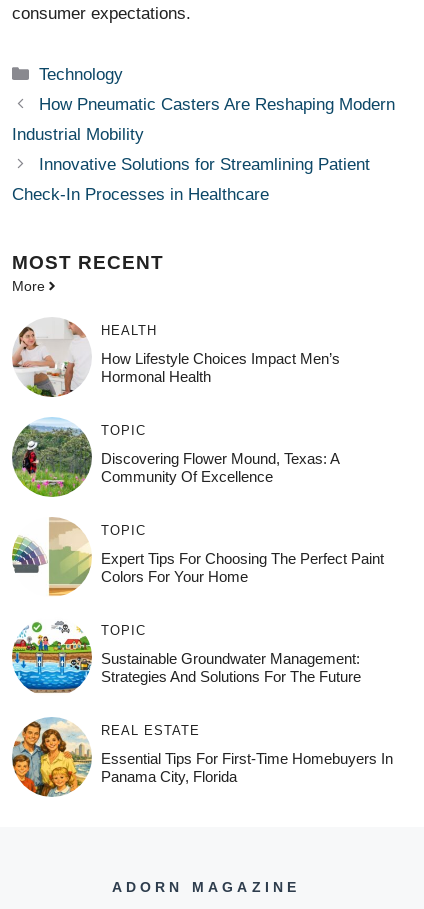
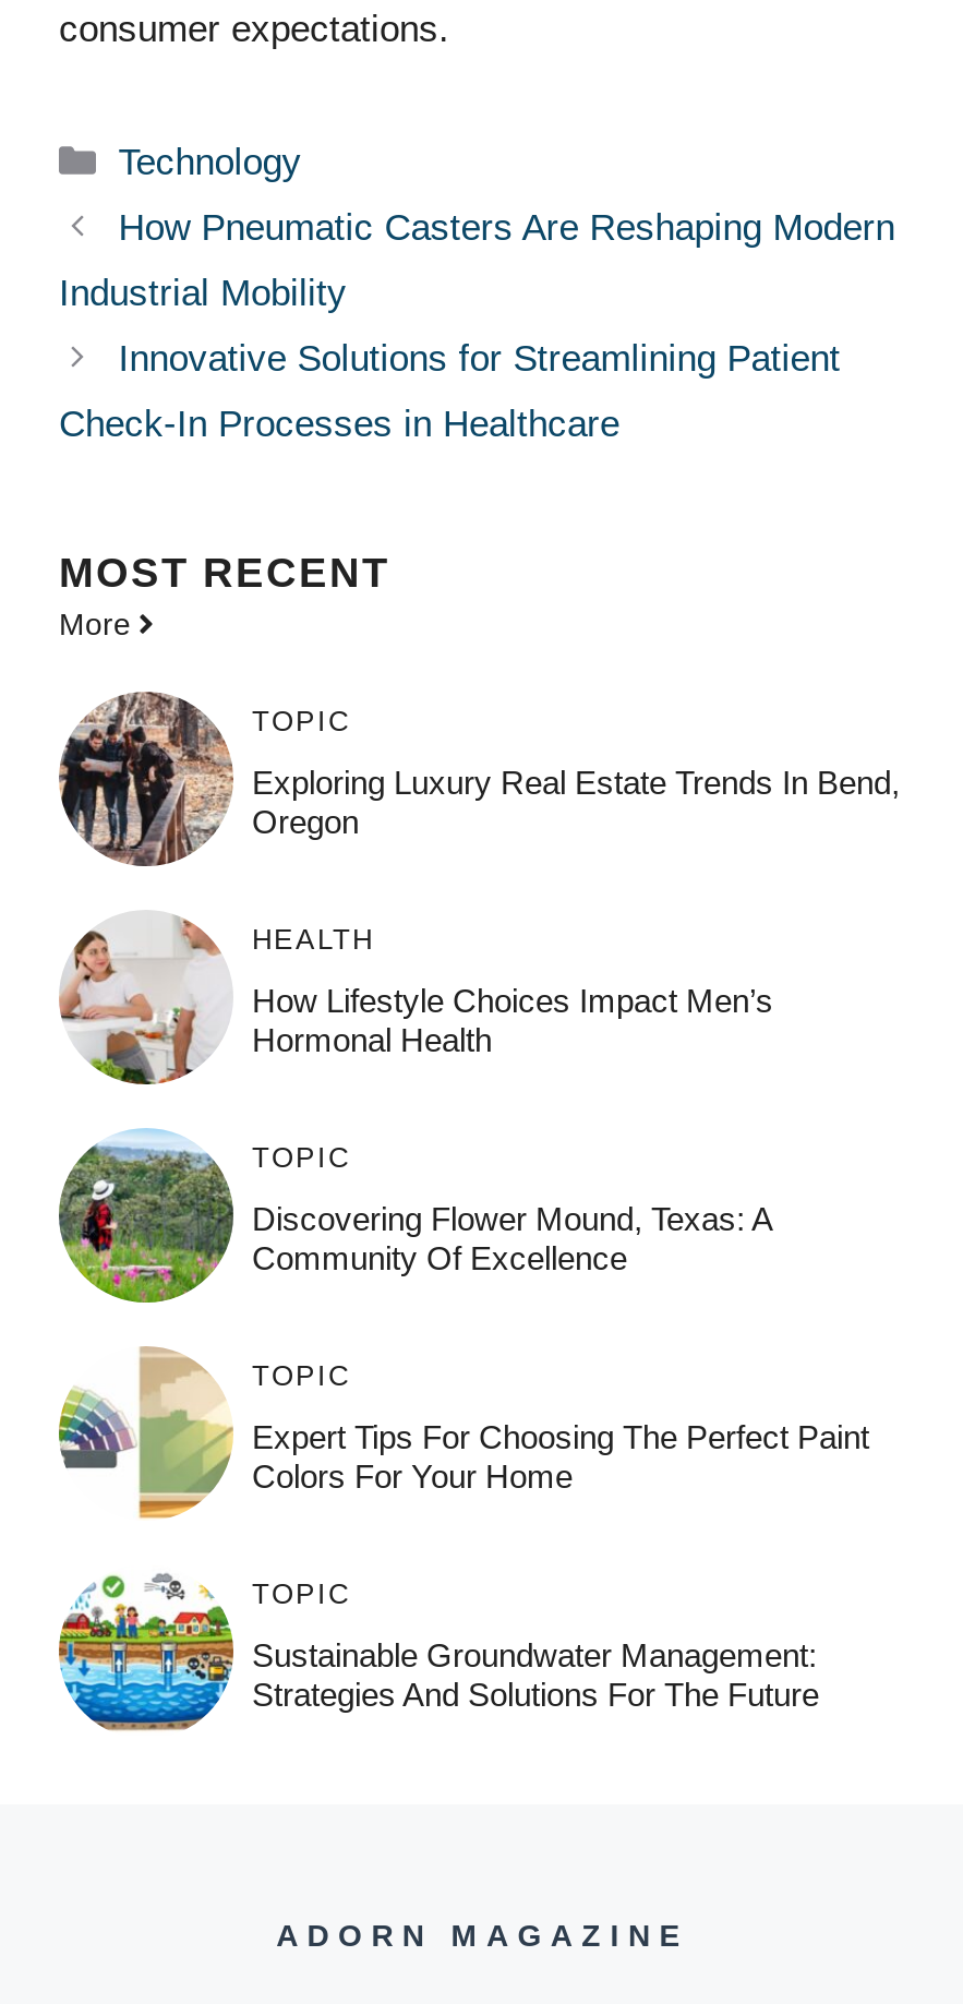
+ [image]
+ TOPIC
+ Exploring Luxury Real Estate Trends In Bend,
+ Oregon

moved down: [image] | HEALTH | How Lifestyle Choices Impact Men’s | ... | Sustainable Groundwater Management: | Strategies And Solutions For The Future

- [image]
- REAL ESTATE
- Essential Tips For First-Time Homebuyers In
- Panama City, Florida
